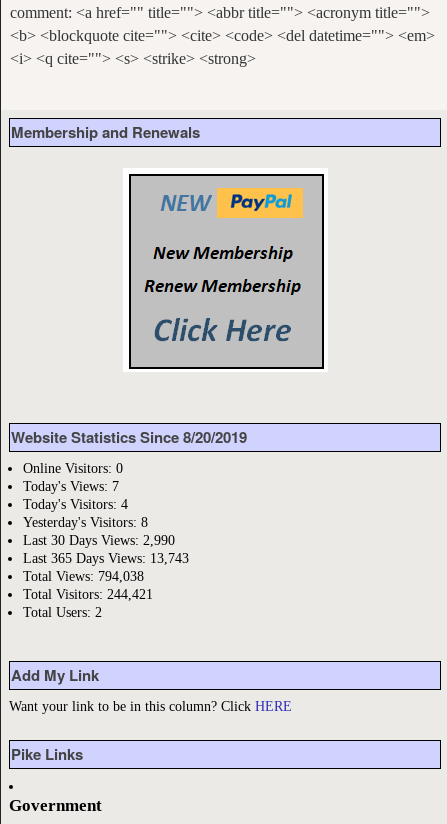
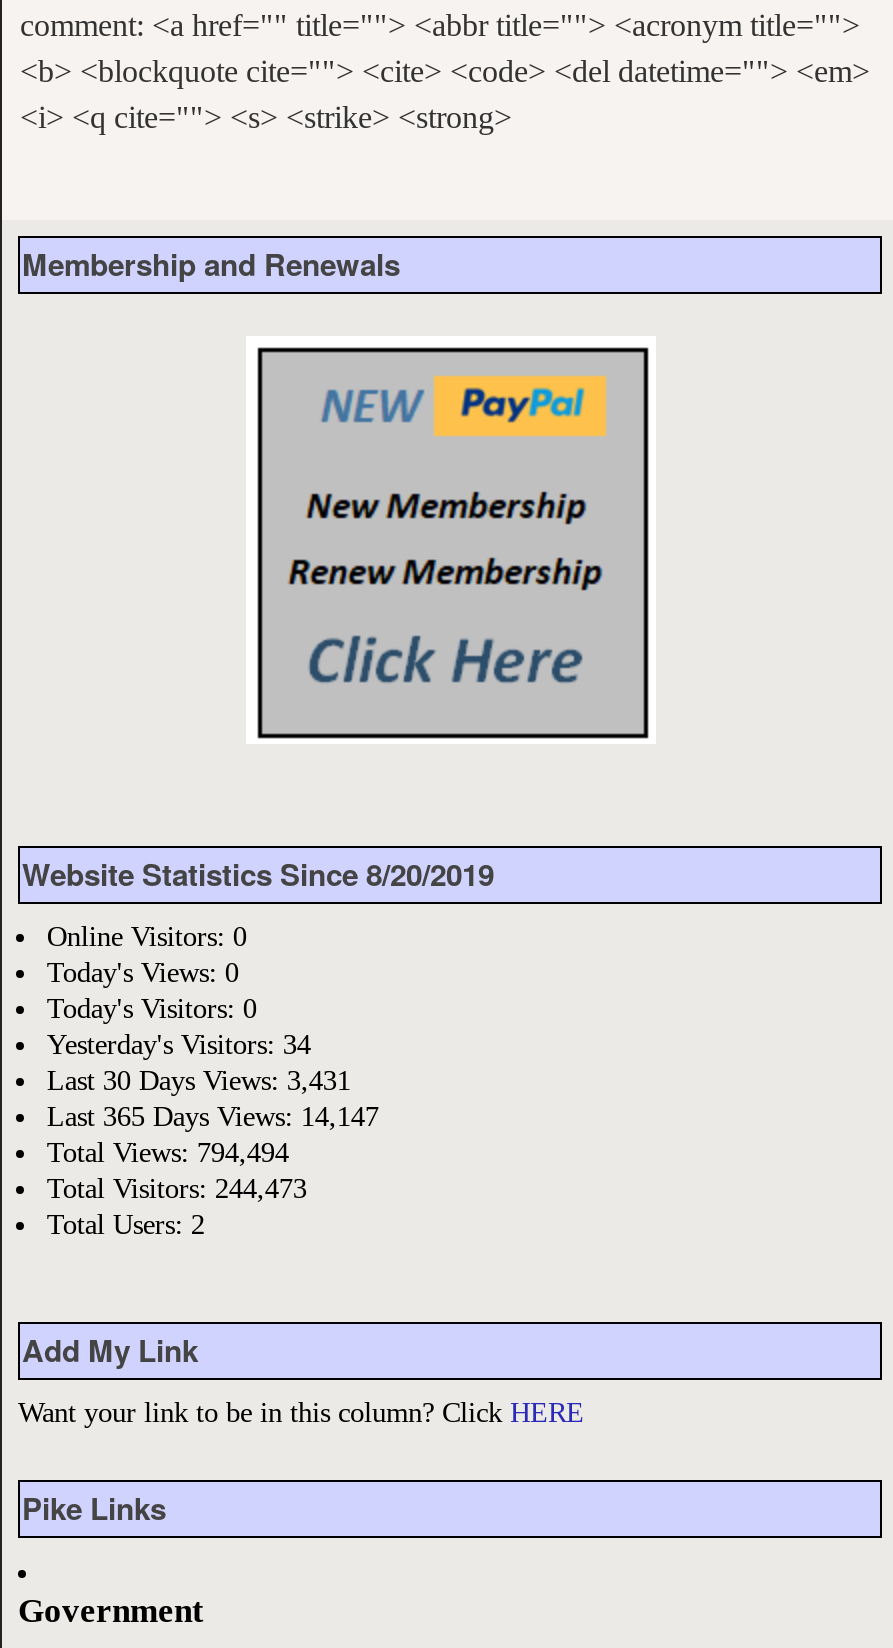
- Today's Views: 7
+ Today's Views: 0

- Today's Visitors: 4
+ Today's Visitors: 0

- Yesterday's Visitors: 8
+ Yesterday's Visitors: 34

- Last 30 Days Views: 2,990
+ Last 30 Days Views: 3,431

- Last 365 Days Views: 13,743
+ Last 365 Days Views: 14,147

- Total Views: 794,038
+ Total Views: 794,494

- Total Visitors: 244,421
+ Total Visitors: 244,473
